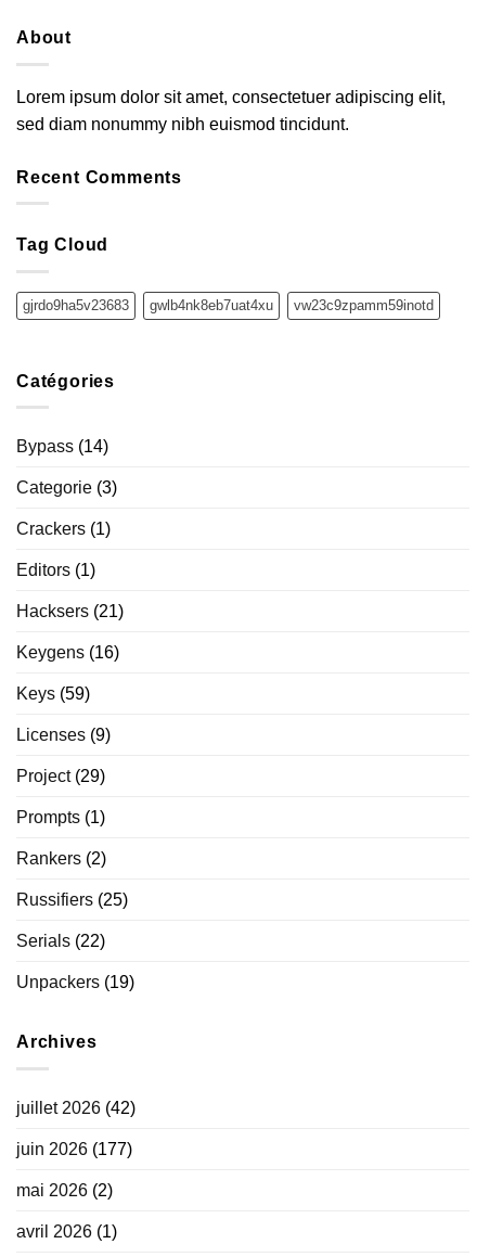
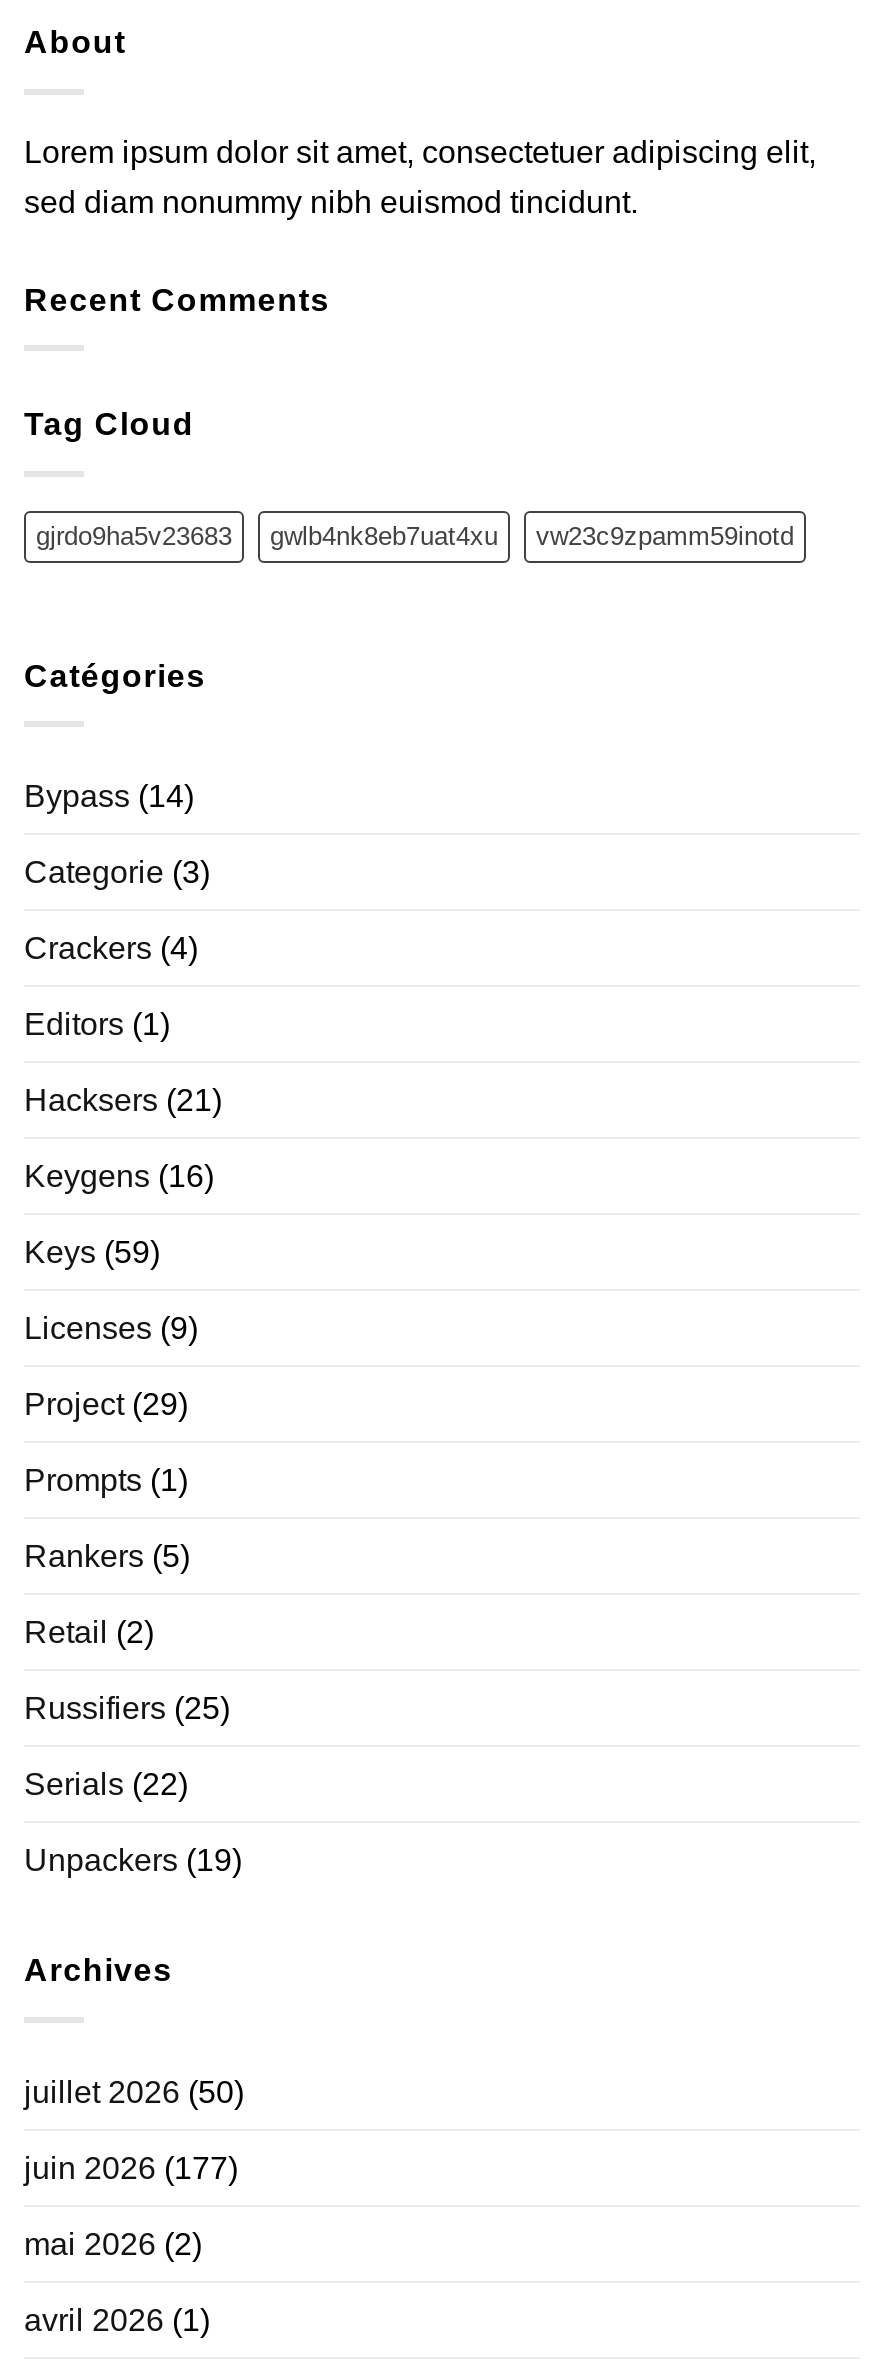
- Crackers (1)
+ Crackers (4)

- Rankers (2)
+ Rankers (5)
+ Retail (2)

- juillet 2026 (42)
+ juillet 2026 (50)
